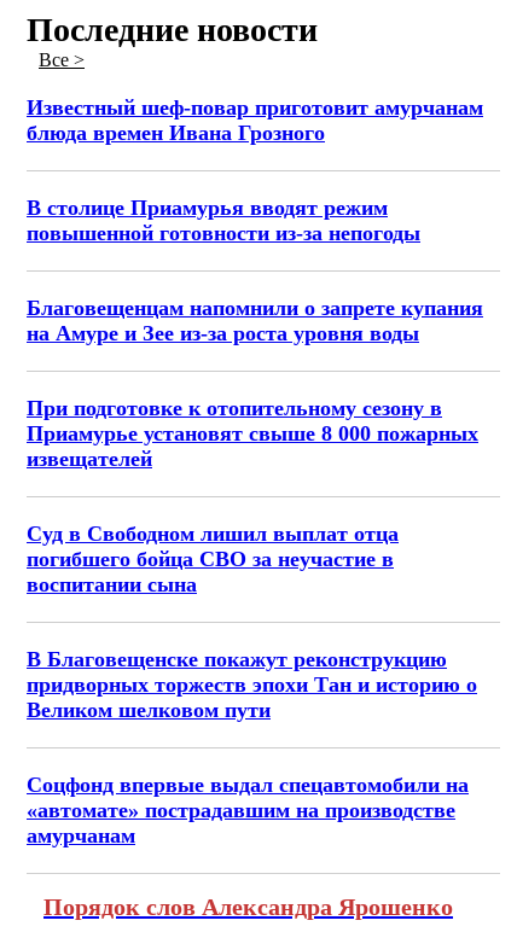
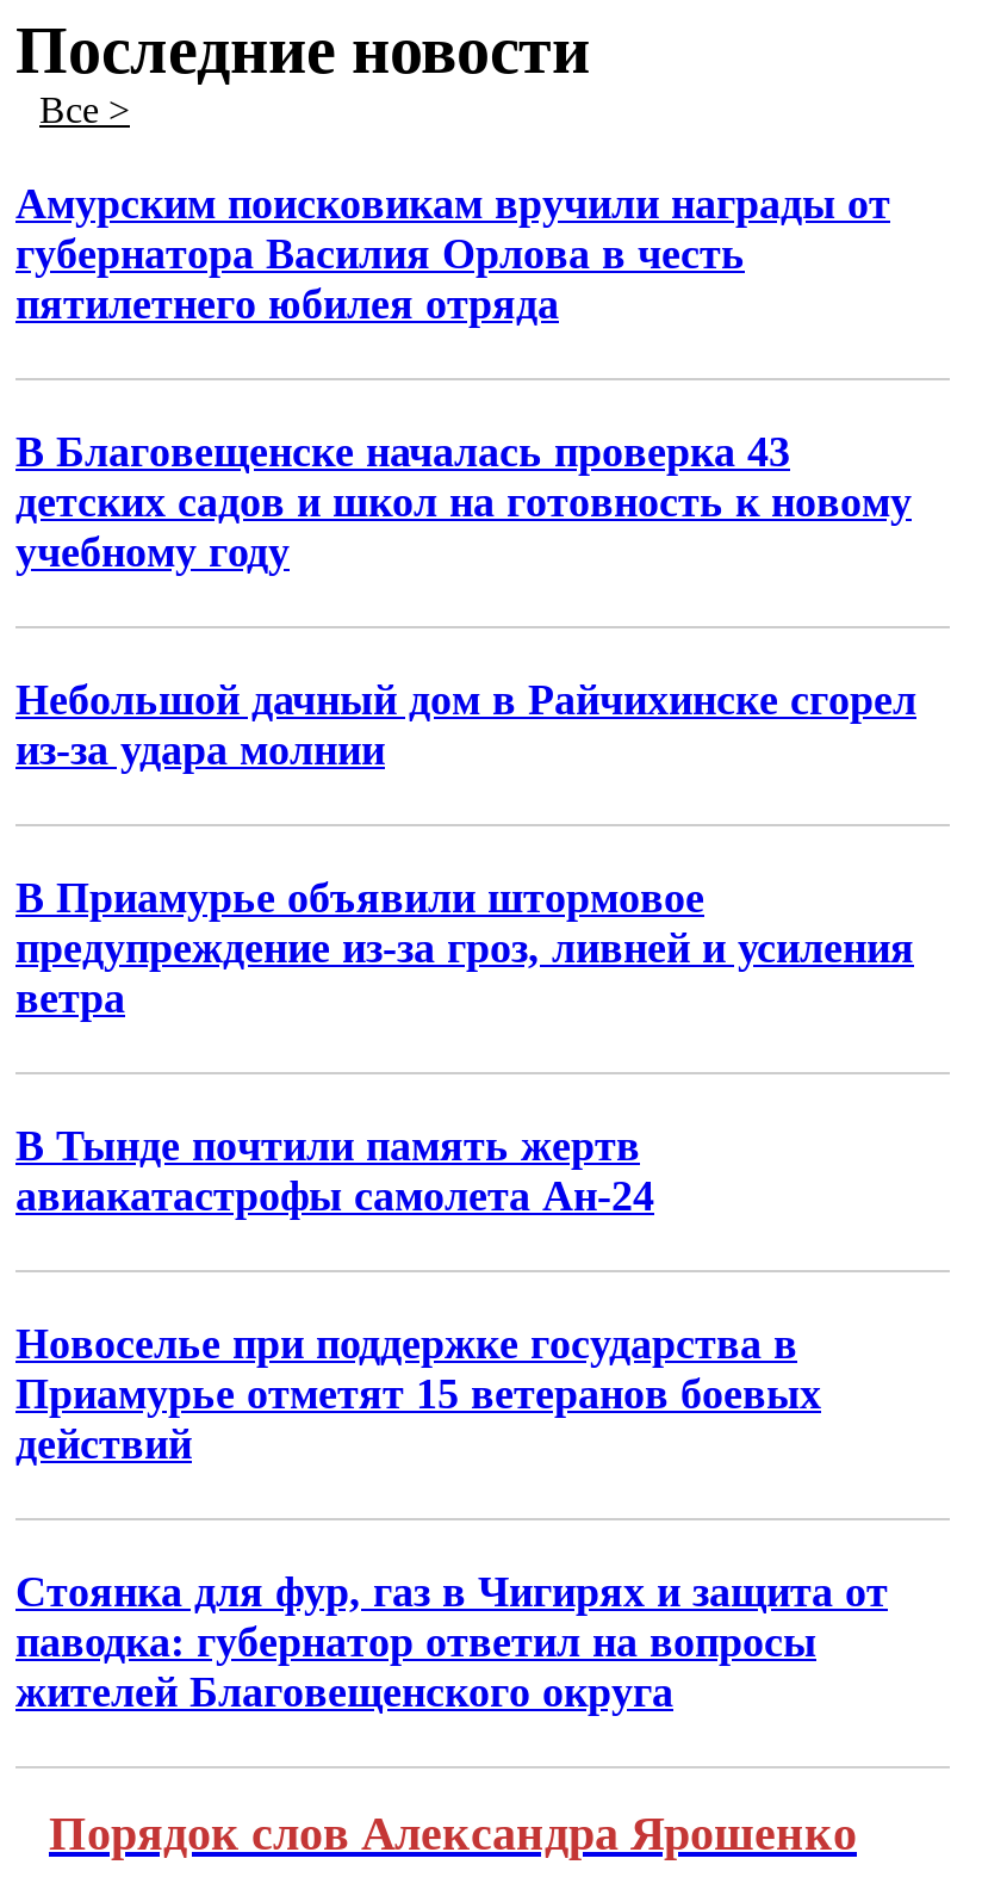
- Известный шеф-повар приготовит амурчанам
- блюда времен Ивана Грозного
+ Амурским поисковикам вручили награды от
+ губернатора Василия Орлова в честь
+ пятилетнего юбилея отряда

- В столице Приамурья вводят режим
- повышенной готовности из-за непогоды
+ В Благовещенске началась проверка 43
+ детских садов и школ на готовность к новому
+ учебному году

- Благовещенцам напомнили о запрете купания
- на Амуре и Зее из-за роста уровня воды
+ Небольшой дачный дом в Райчихинске сгорел
+ из-за удара молнии

- При подготовке к отопительному сезону в
- Приамурье установят свыше 8 000 пожарных
- извещателей
+ В Приамурье объявили штормовое
+ предупреждение из-за гроз, ливней и усиления
+ ветра

- Суд в Свободном лишил выплат отца
- погибшего бойца СВО за неучастие в
- воспитании сына
+ В Тынде почтили память жертв
+ авиакатастрофы самолета Ан-24

- В Благовещенске покажут реконструкцию
- придворных торжеств эпохи Тан и историю о
- Великом шелковом пути
+ Новоселье при поддержке государства в
+ Приамурье отметят 15 ветеранов боевых
+ действий

- Соцфонд впервые выдал спецавтомобили на
- «автомате» пострадавшим на производстве
- амурчанам
+ Стоянка для фур, газ в Чигирях и защита от
+ паводка: губернатор ответил на вопросы
+ жителей Благовещенского округа
